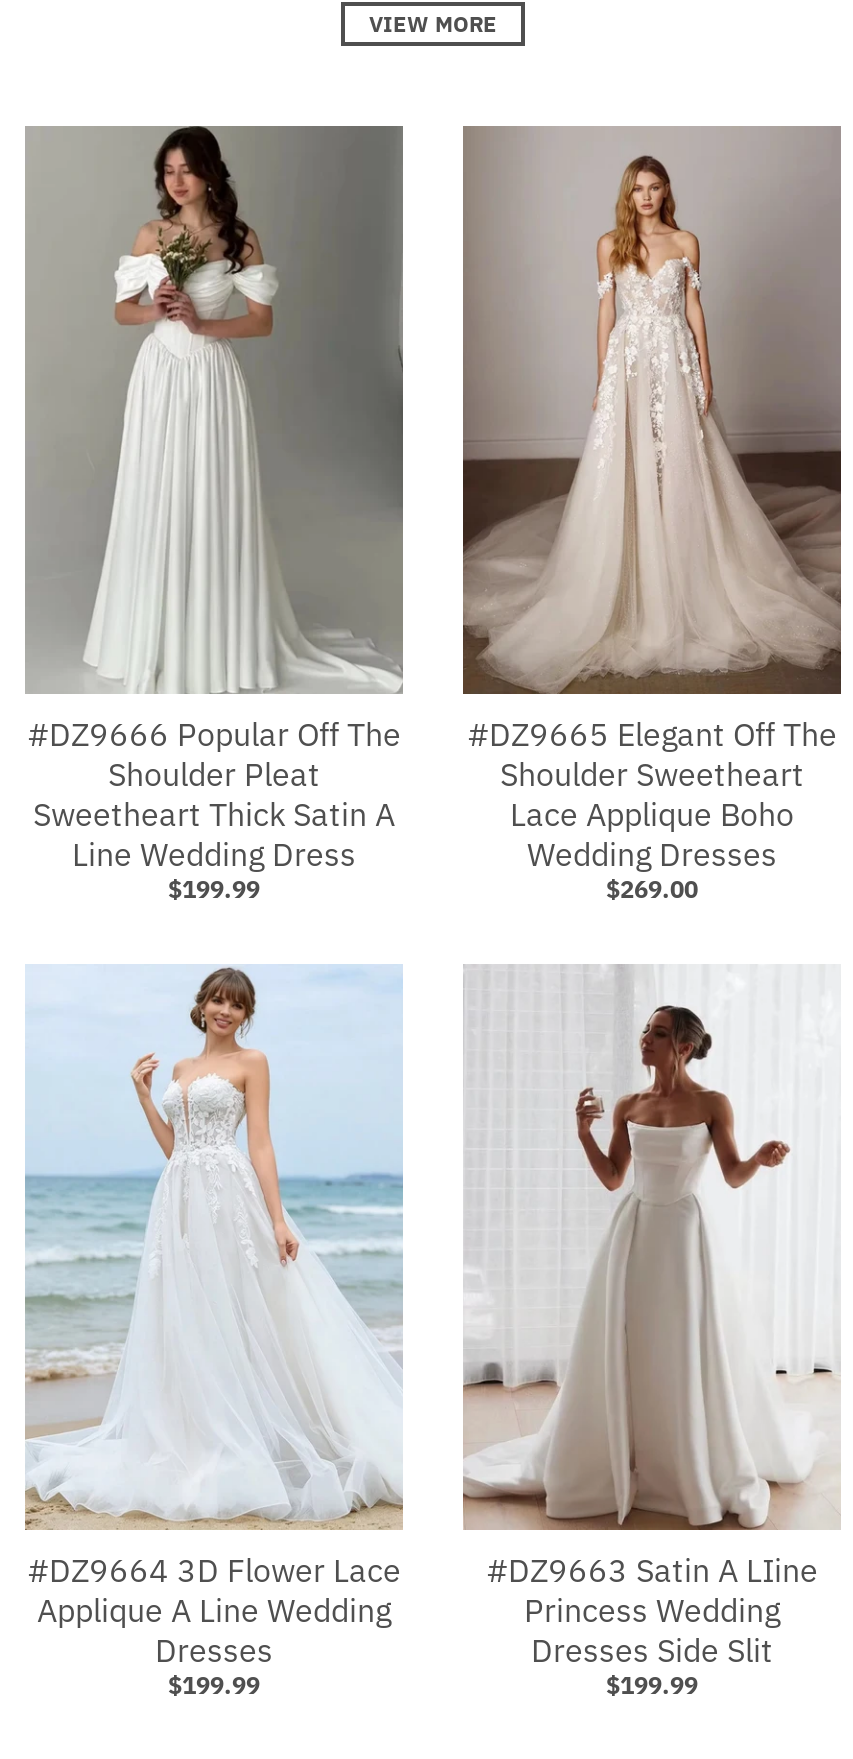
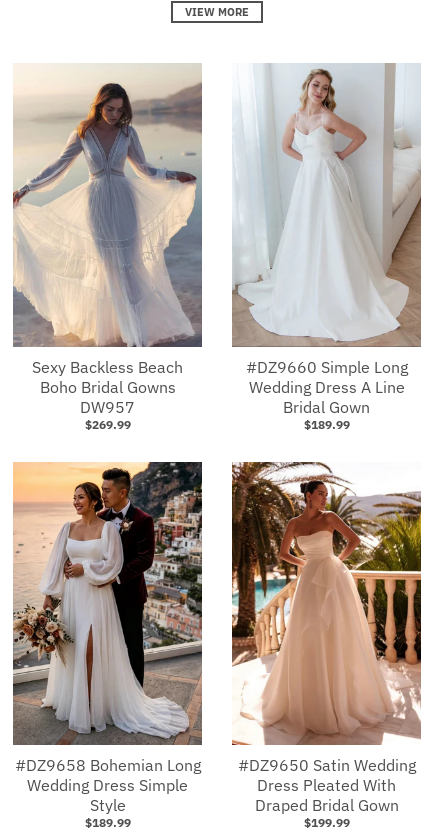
- [image]
- #DZ9666 Popular Off The
- Shoulder Pleat
- Sweetheart Thick Satin A
- Line Wedding Dress
- $199.99
+ [image]
+ Sexy Backless Beach
+ Boho Bridal Gowns
+ DW957
+ $269.99

- [image]
- #DZ9665 Elegant Off The
- Shoulder Sweetheart
- Lace Applique Boho
- Wedding Dresses
- $269.00
+ [image]
+ #DZ9660 Simple Long
+ Wedding Dress A Line
+ Bridal Gown
+ $189.99

- [image]
- #DZ9664 3D Flower Lace
- Applique A Line Wedding
- Dresses
- $199.99
+ [image]
+ #DZ9658 Bohemian Long
+ Wedding Dress Simple
+ Style
+ $189.99

- [image]
- #DZ9663 Satin A LIine
- Princess Wedding
- Dresses Side Slit
+ [image]
+ #DZ9650 Satin Wedding
+ Dress Pleated With
+ Draped Bridal Gown
